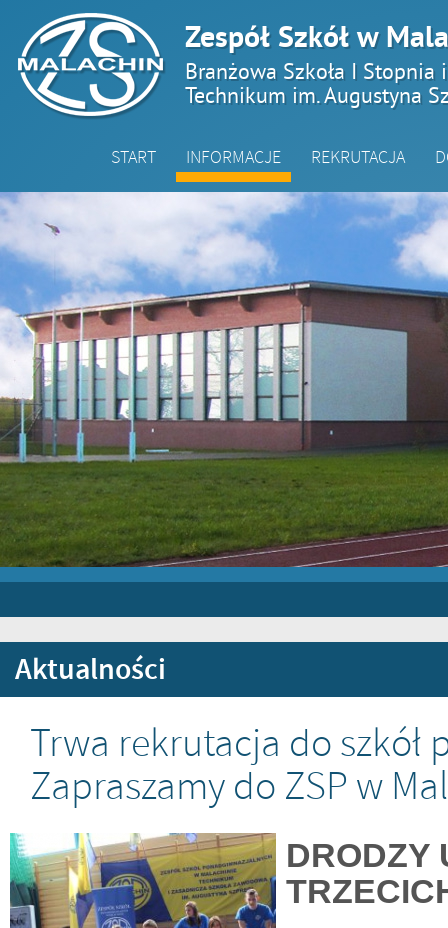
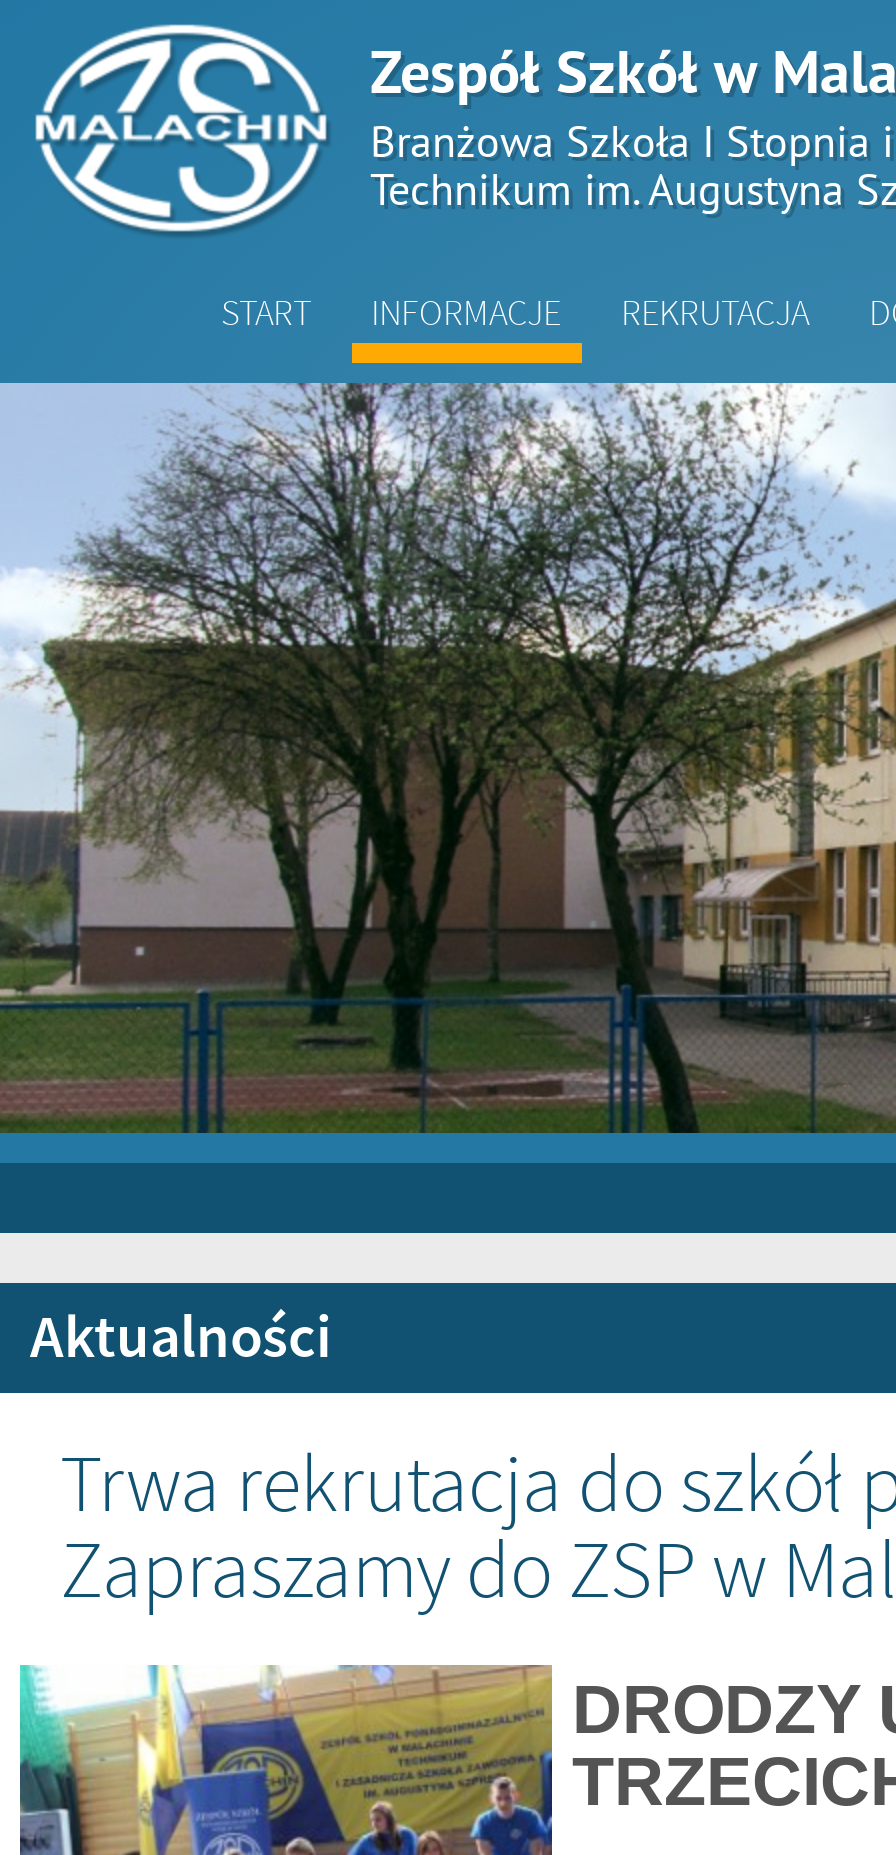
- [image]
+ [image]
